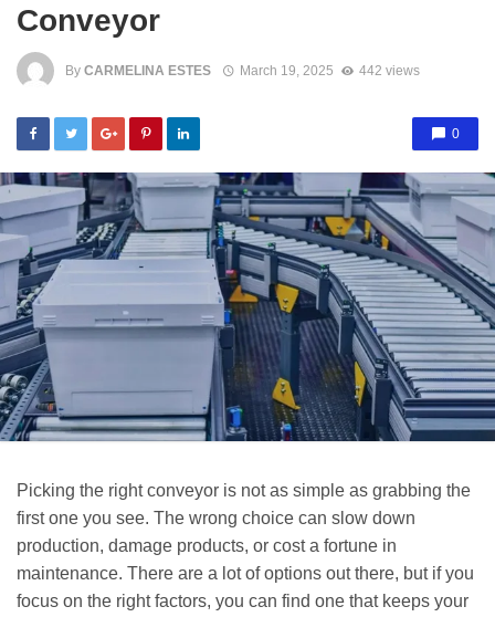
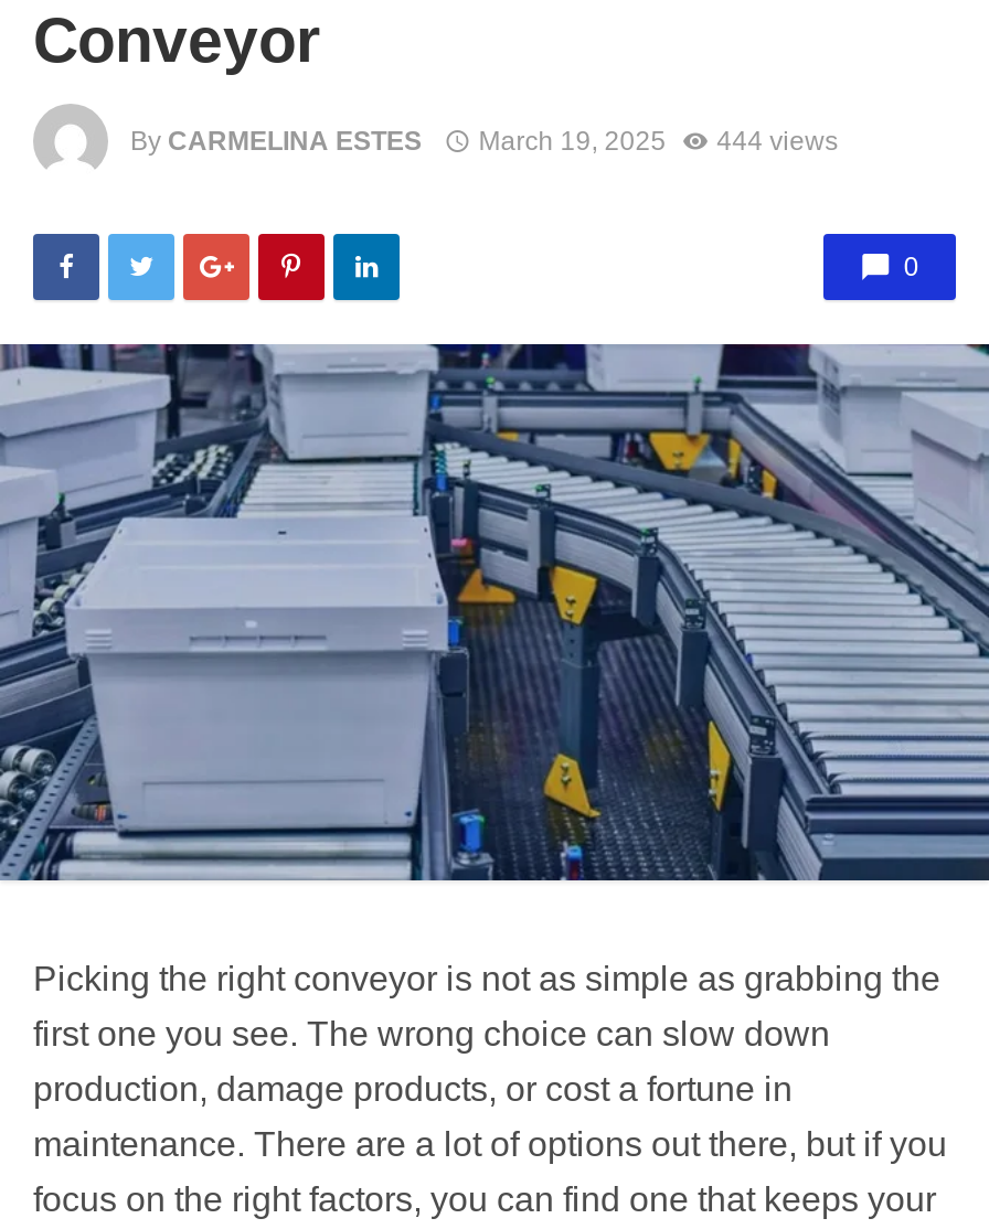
- By CARMELINA ESTES March 19, 2025 442 views
+ By CARMELINA ESTES March 19, 2025 444 views
